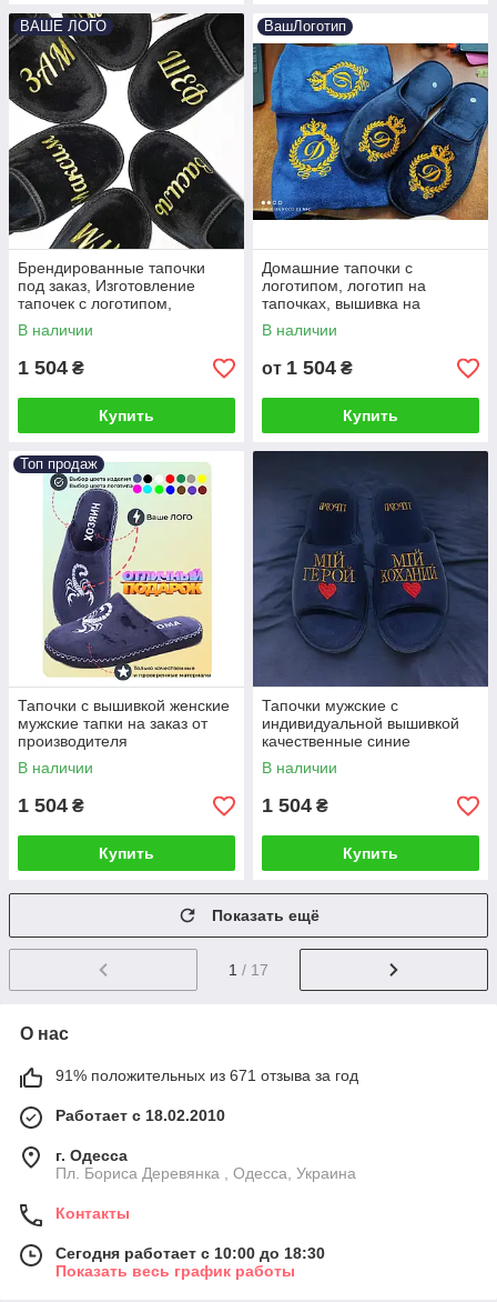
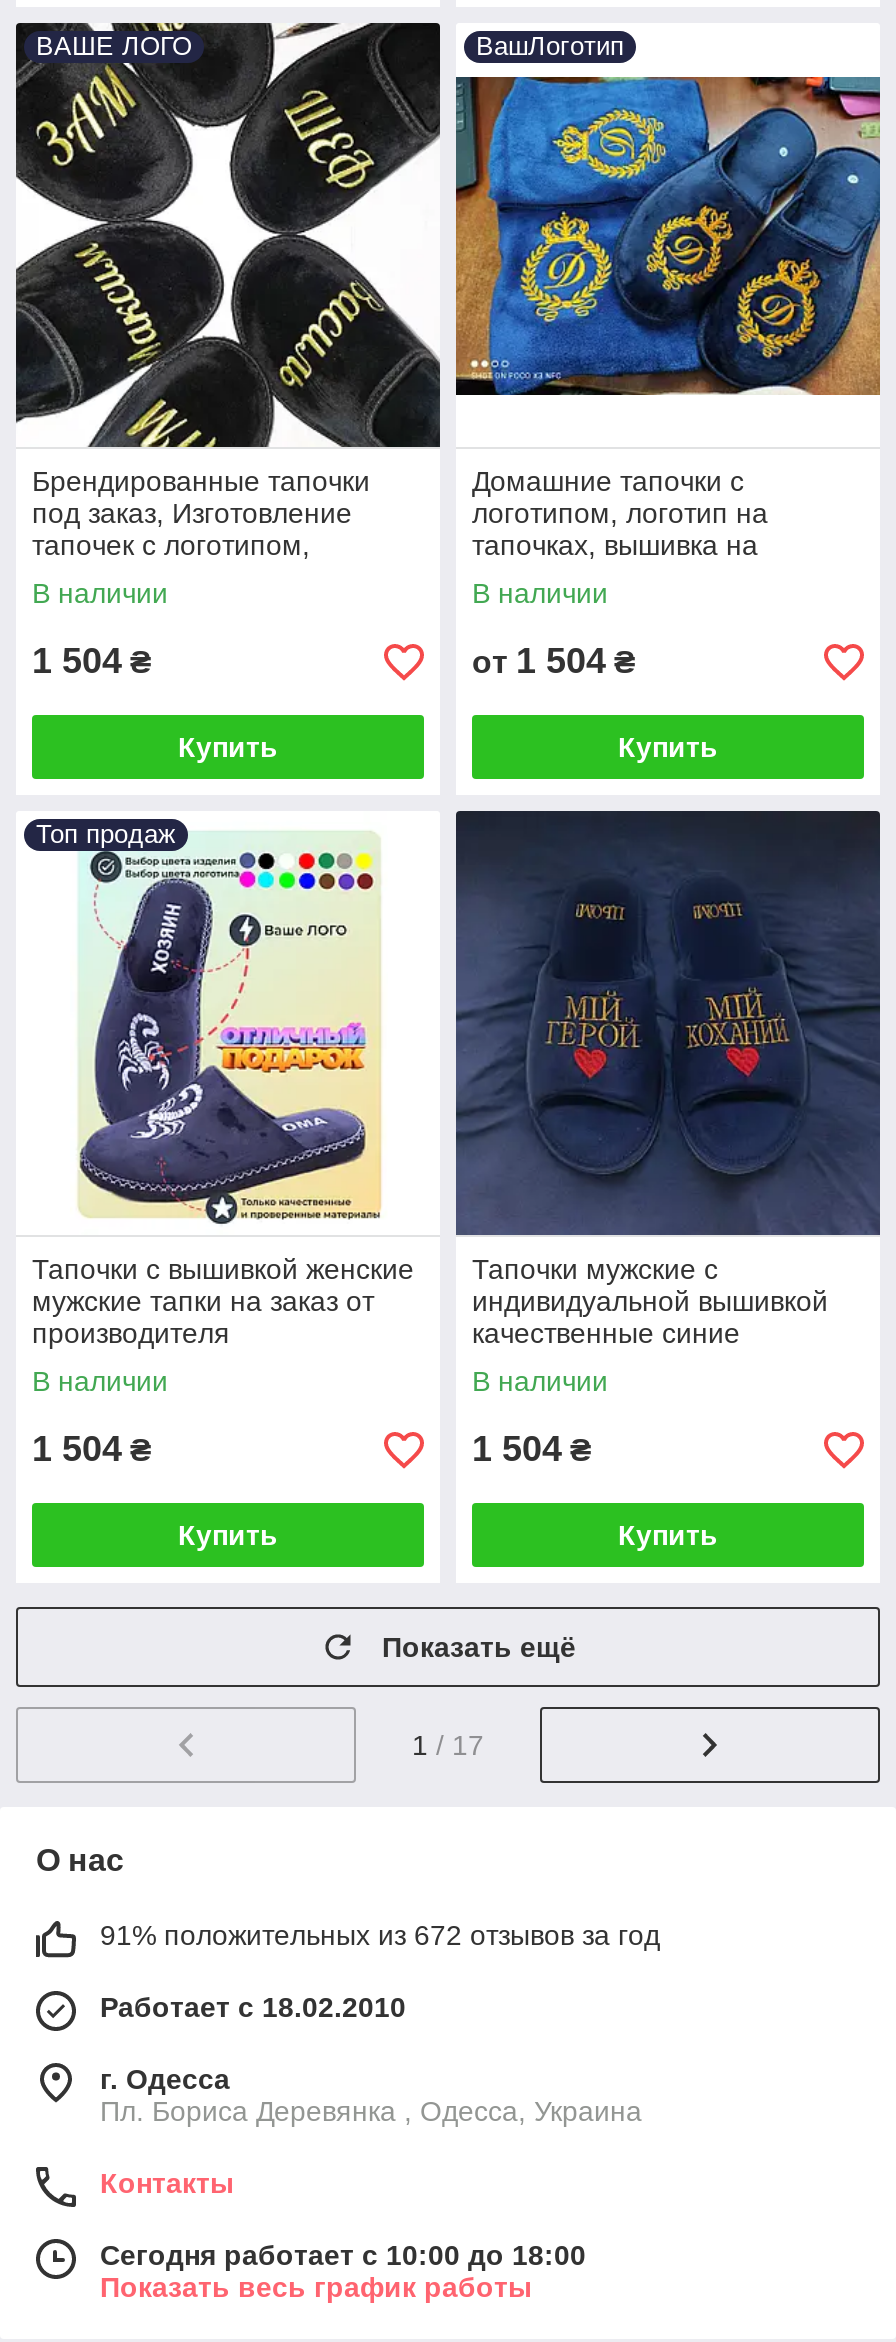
- 91% положительных из 671 отзыва за год
+ 91% положительных из 672 отзывов за год

- Сегодня работает с 10:00 до 18:30
+ Сегодня работает с 10:00 до 18:00
